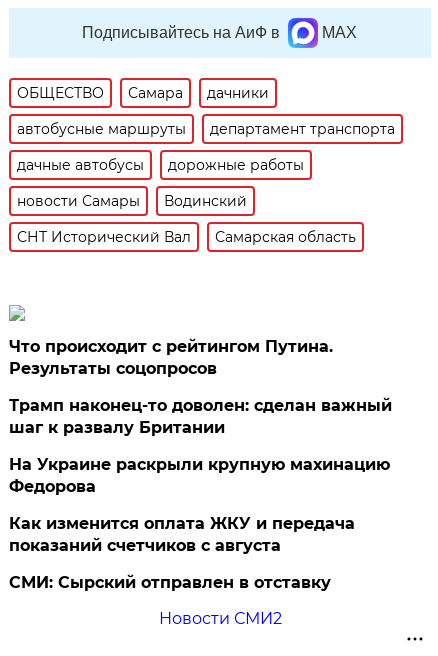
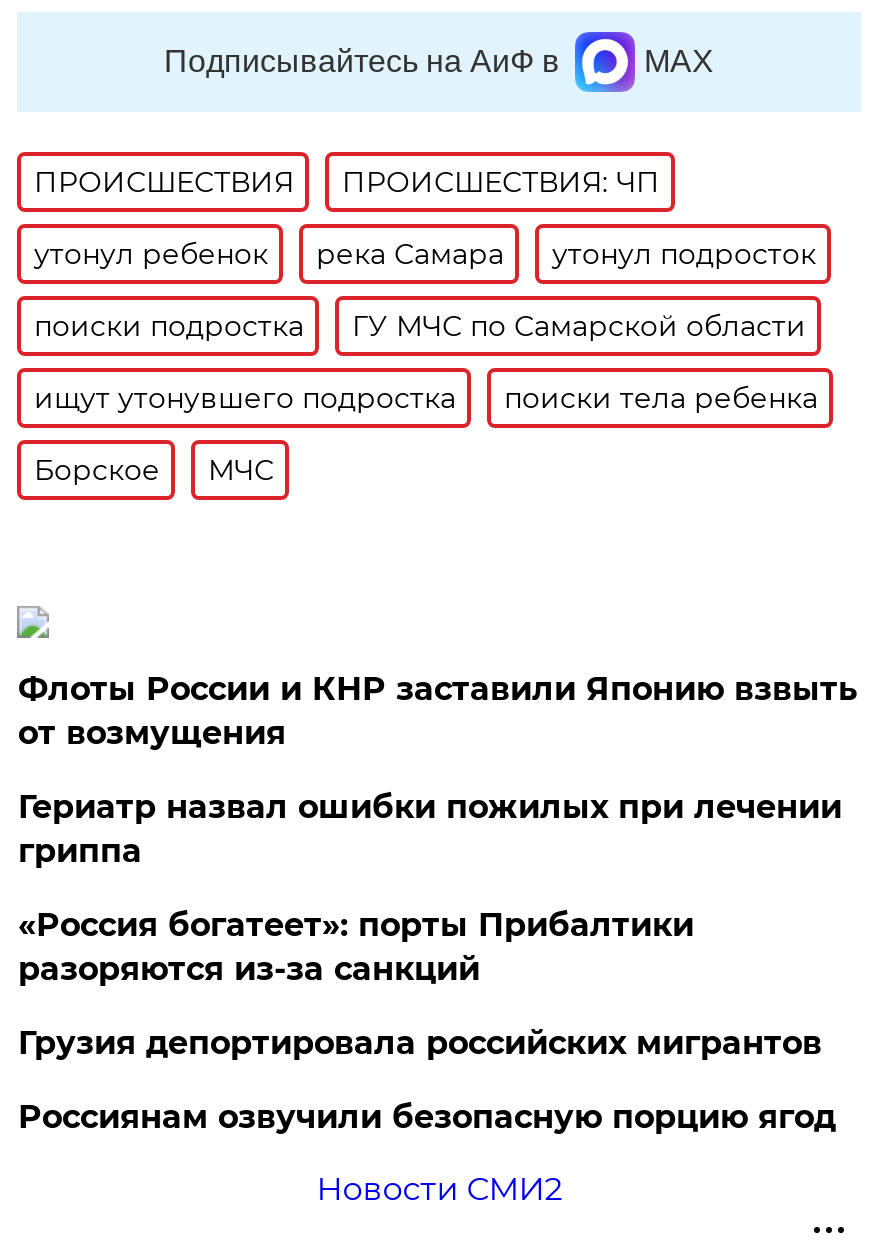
- ОБЩЕСТВО
- Самара
- дачники
+ ПРОИСШЕСТВИЯ
+ ПРОИСШЕСТВИЯ: ЧП

- автобусные маршруты
- департамент транспорта
+ утонул ребенок
+ река Самара
+ утонул подросток

- дачные автобусы
- дорожные работы
+ поиски подростка
+ ГУ МЧС по Самарской области

- новости Самары
- Водинский
+ ищут утонувшего подростка
+ поиски тела ребенка

- СНТ Исторический Вал
- Самарская область
+ Борское
+ МЧС

- Что происходит с рейтингом Путина.
- Результаты соцопросов
+ Флоты России и КНР заставили Японию взвыть
+ от возмущения

- Трамп наконец-то доволен: сделан важный
- шаг к развалу Британии
+ Гериатр назвал ошибки пожилых при лечении
+ гриппа

- На Украине раскрыли крупную махинацию
- Федорова
+ «Россия богатеет»: порты Прибалтики
+ разоряются из-за санкций

- Как изменится оплата ЖКУ и передача
- показаний счетчиков с августа
+ Грузия депортировала российских мигрантов

- СМИ: Сырский отправлен в отставку
+ Россиянам озвучили безопасную порцию ягод
